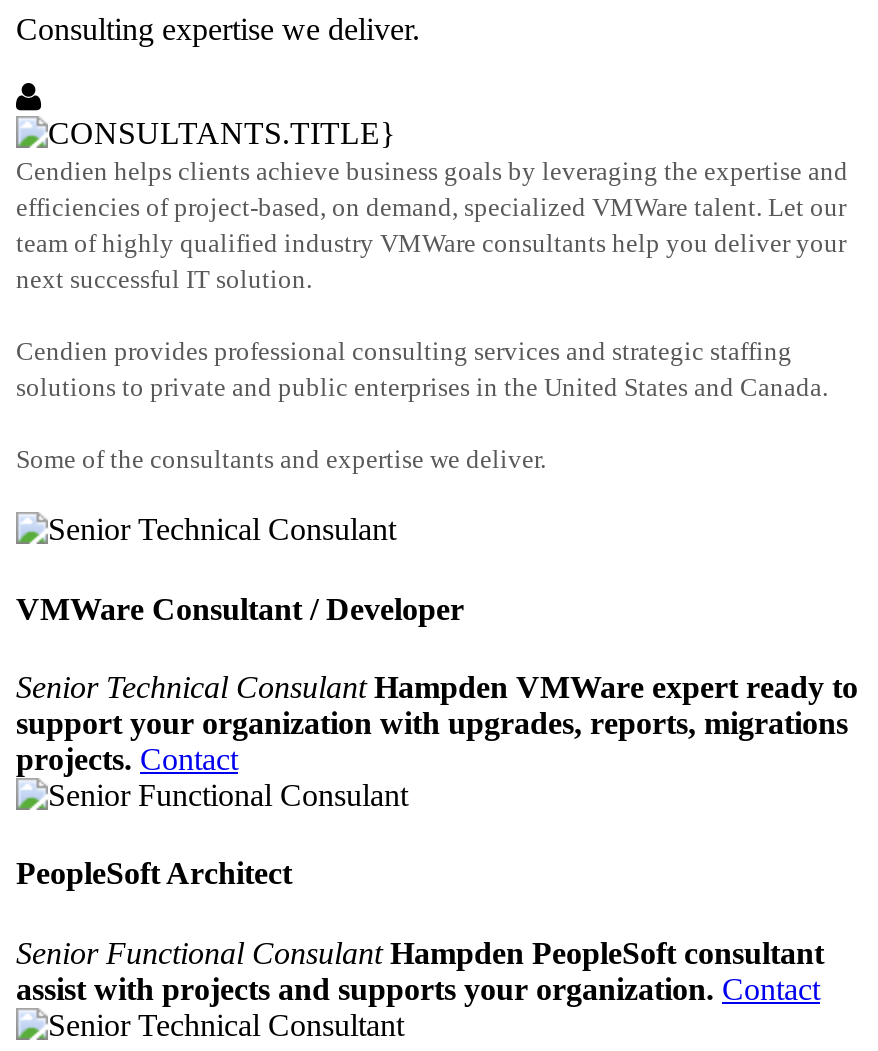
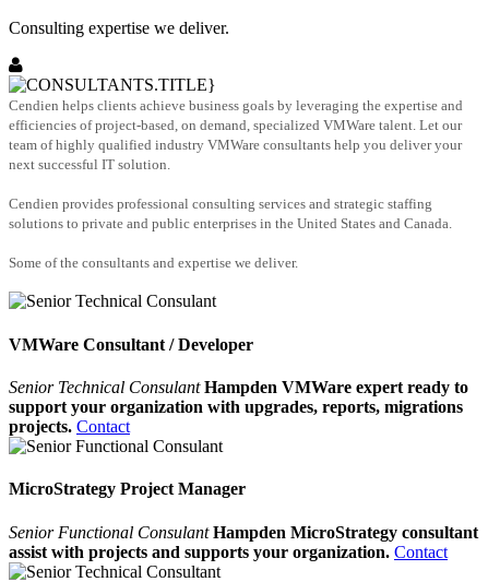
- PeopleSoft Architect
+ MicroStrategy Project Manager

- Senior Functional Consulant Hampden PeopleSoft consultant
+ Senior Functional Consulant Hampden MicroStrategy consultant
